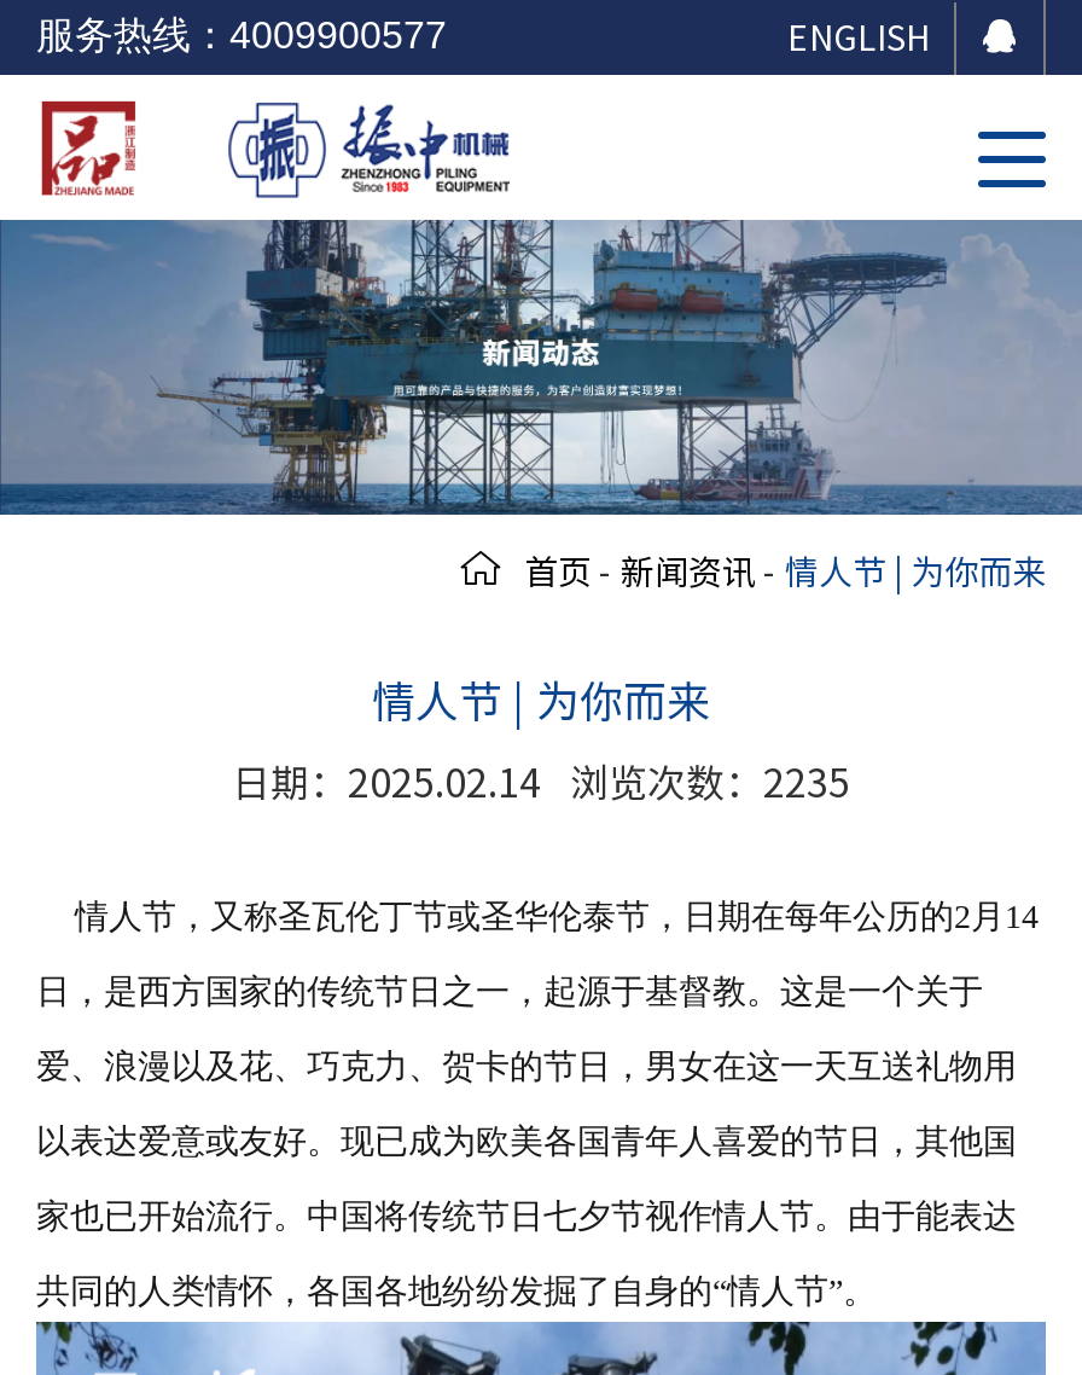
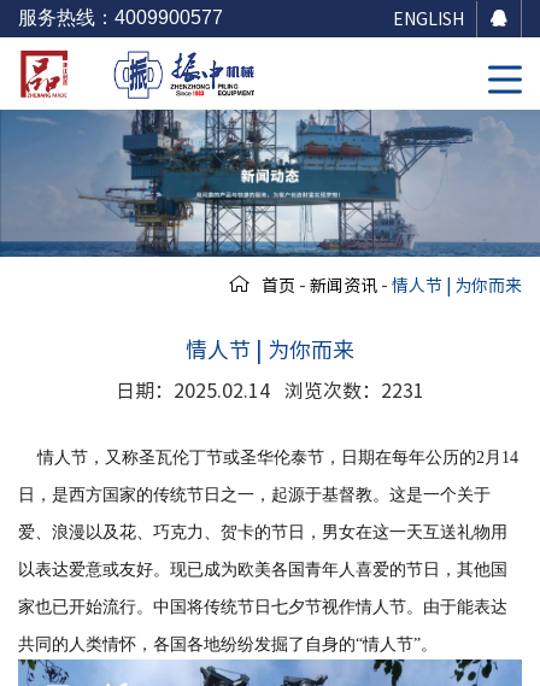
- 日期：2025.02.14 浏览次数：2235
+ 日期：2025.02.14 浏览次数：2231
